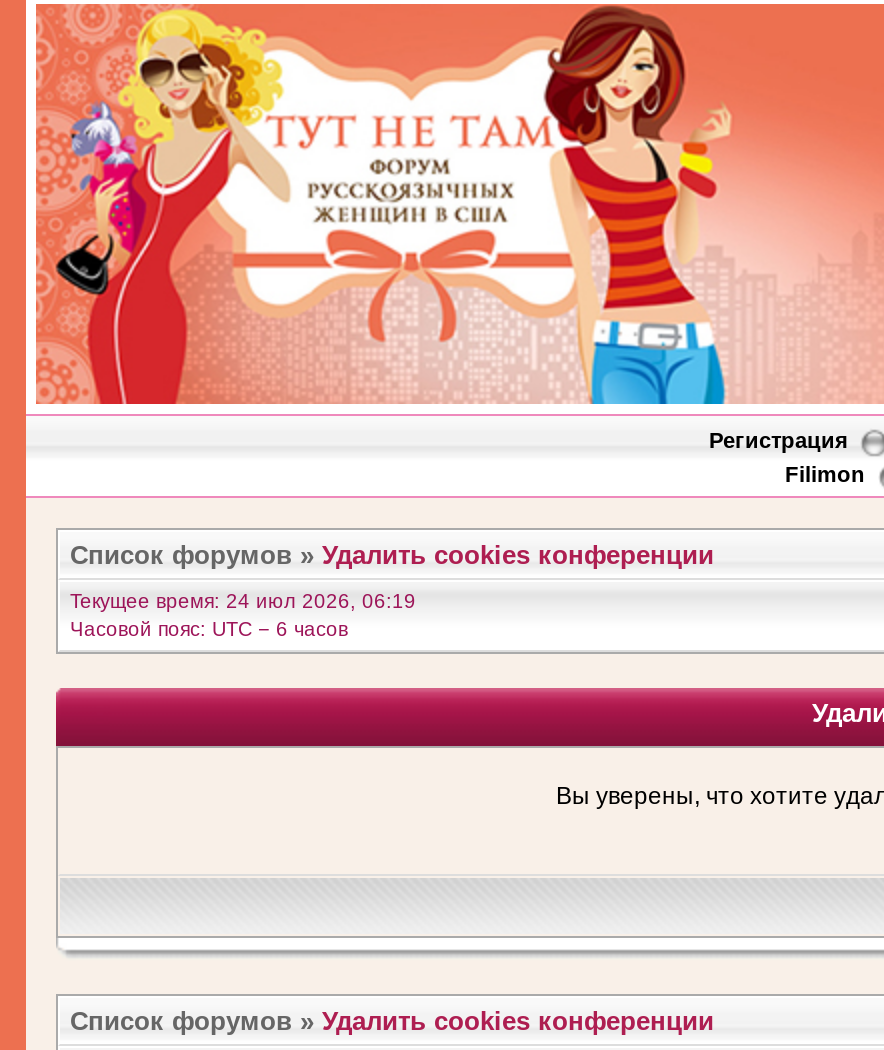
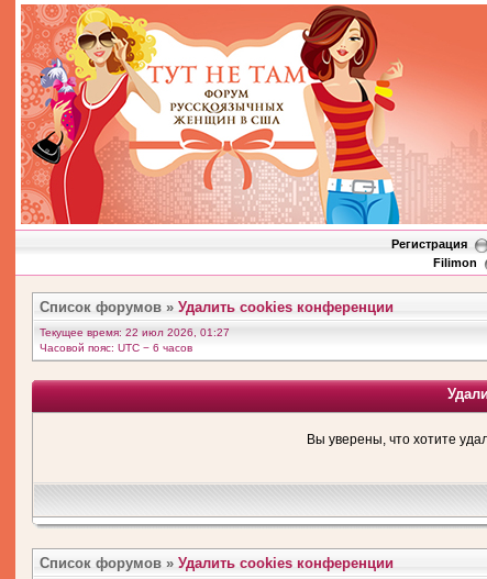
- Текущее время: 24 июл 2026, 06:19
+ Текущее время: 22 июл 2026, 01:27
